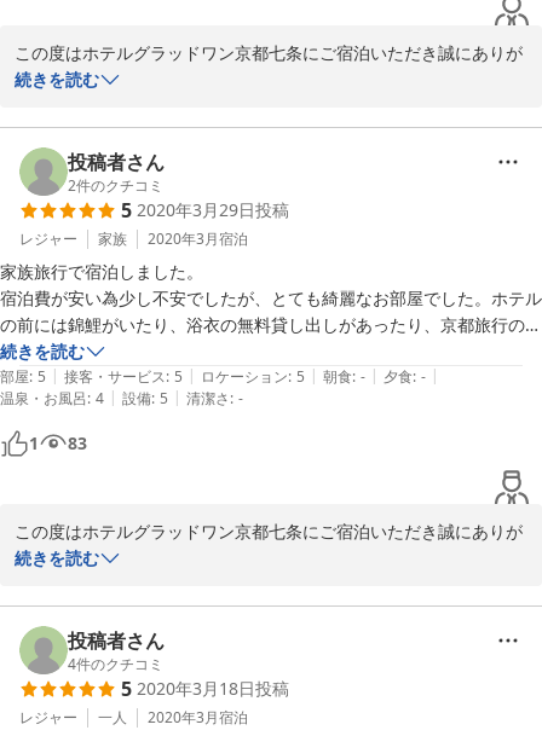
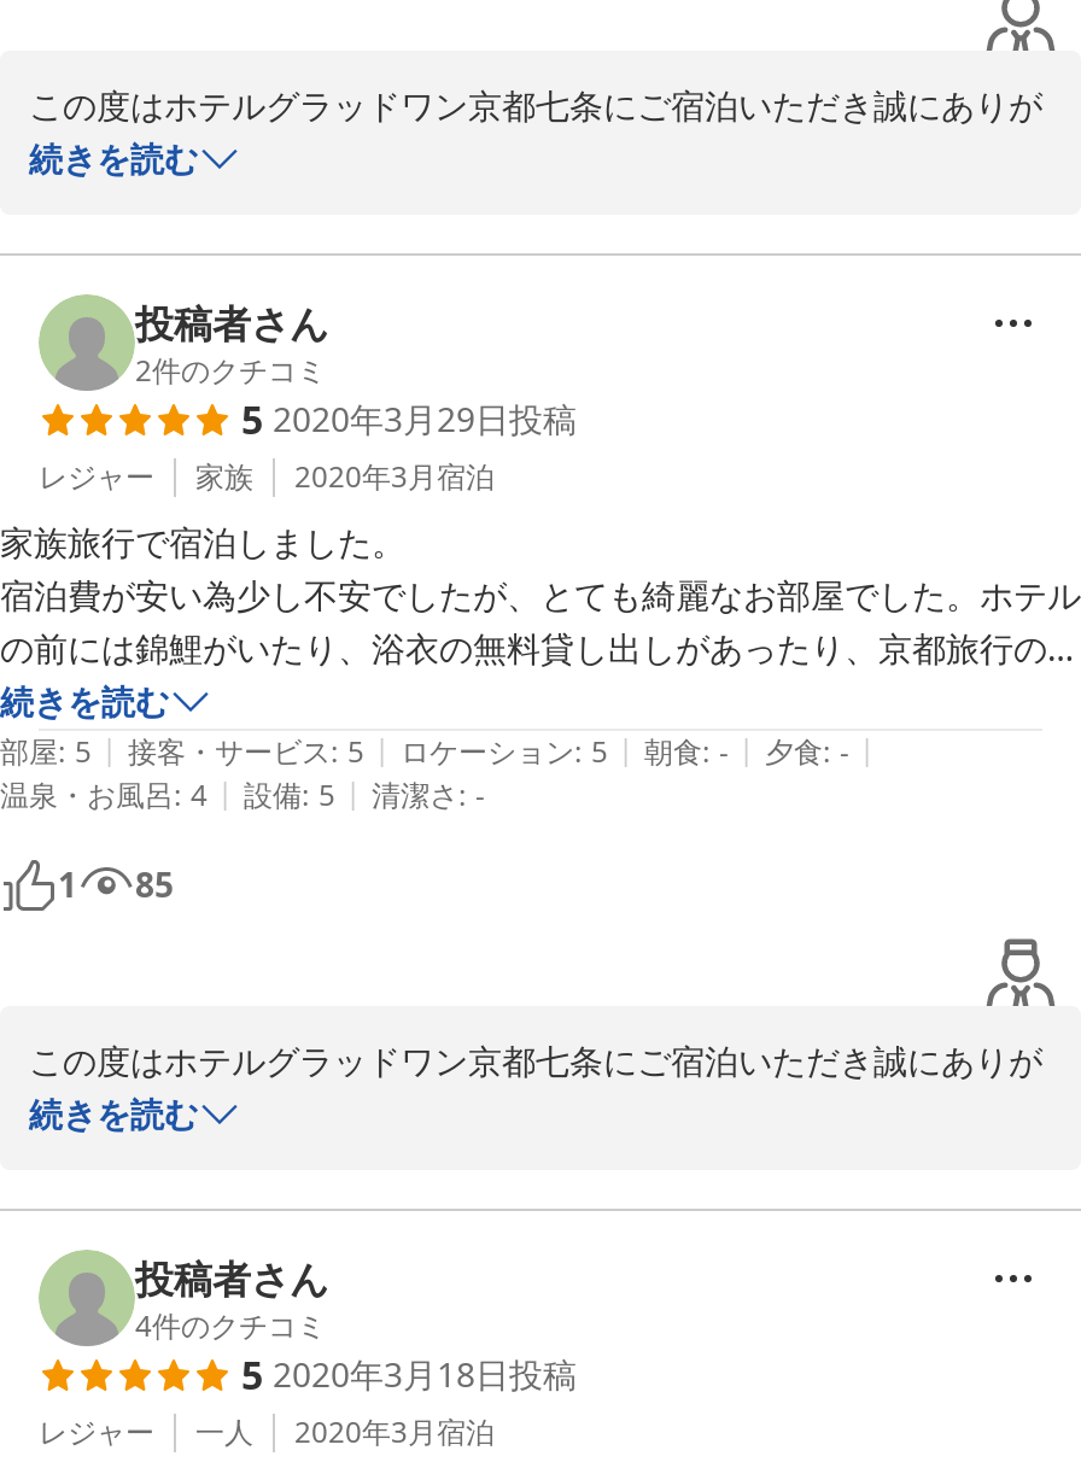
- 1 83
+ 1 85
